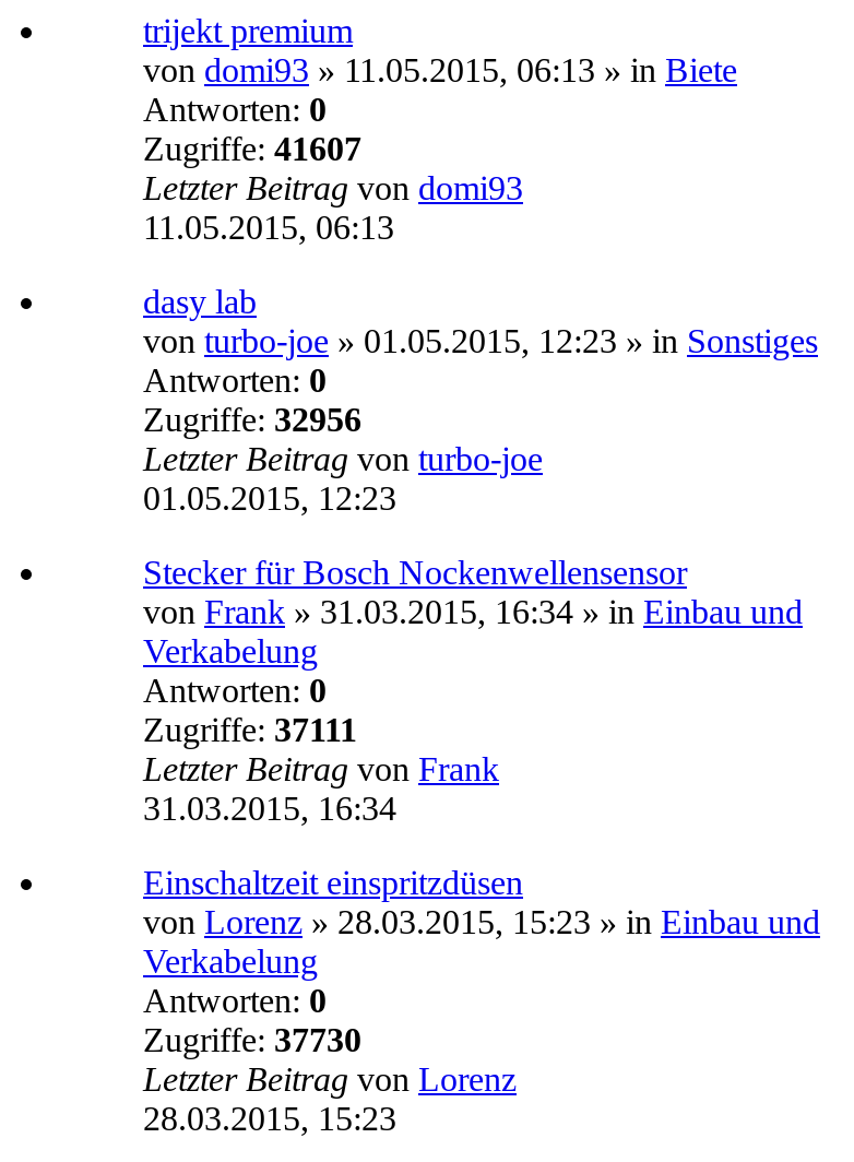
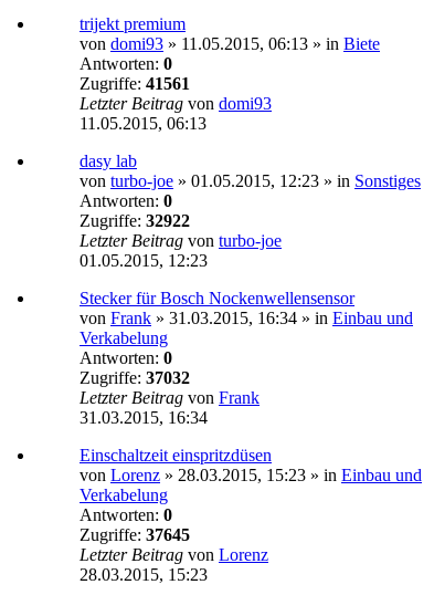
- Zugriffe: 41607
+ Zugriffe: 41561

- Zugriffe: 32956
+ Zugriffe: 32922

- Zugriffe: 37111
+ Zugriffe: 37032

- Zugriffe: 37730
+ Zugriffe: 37645
